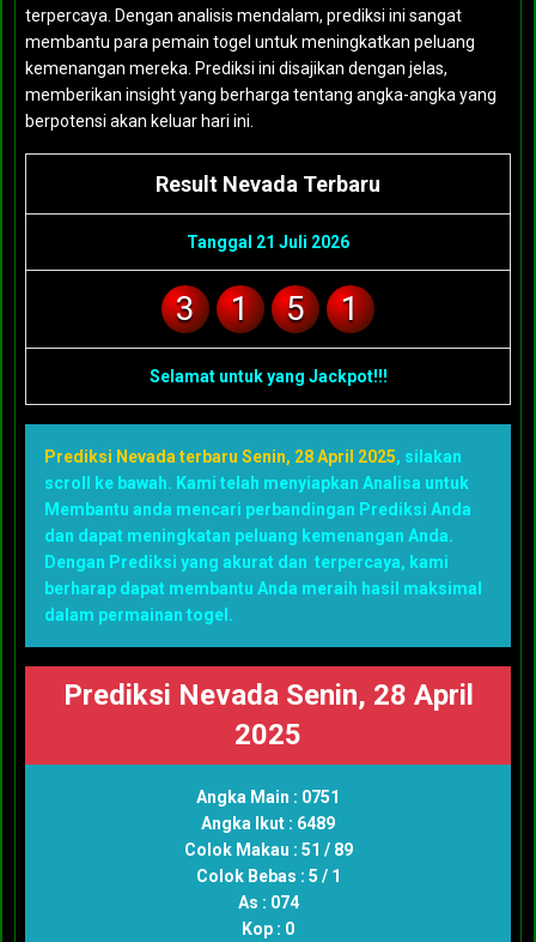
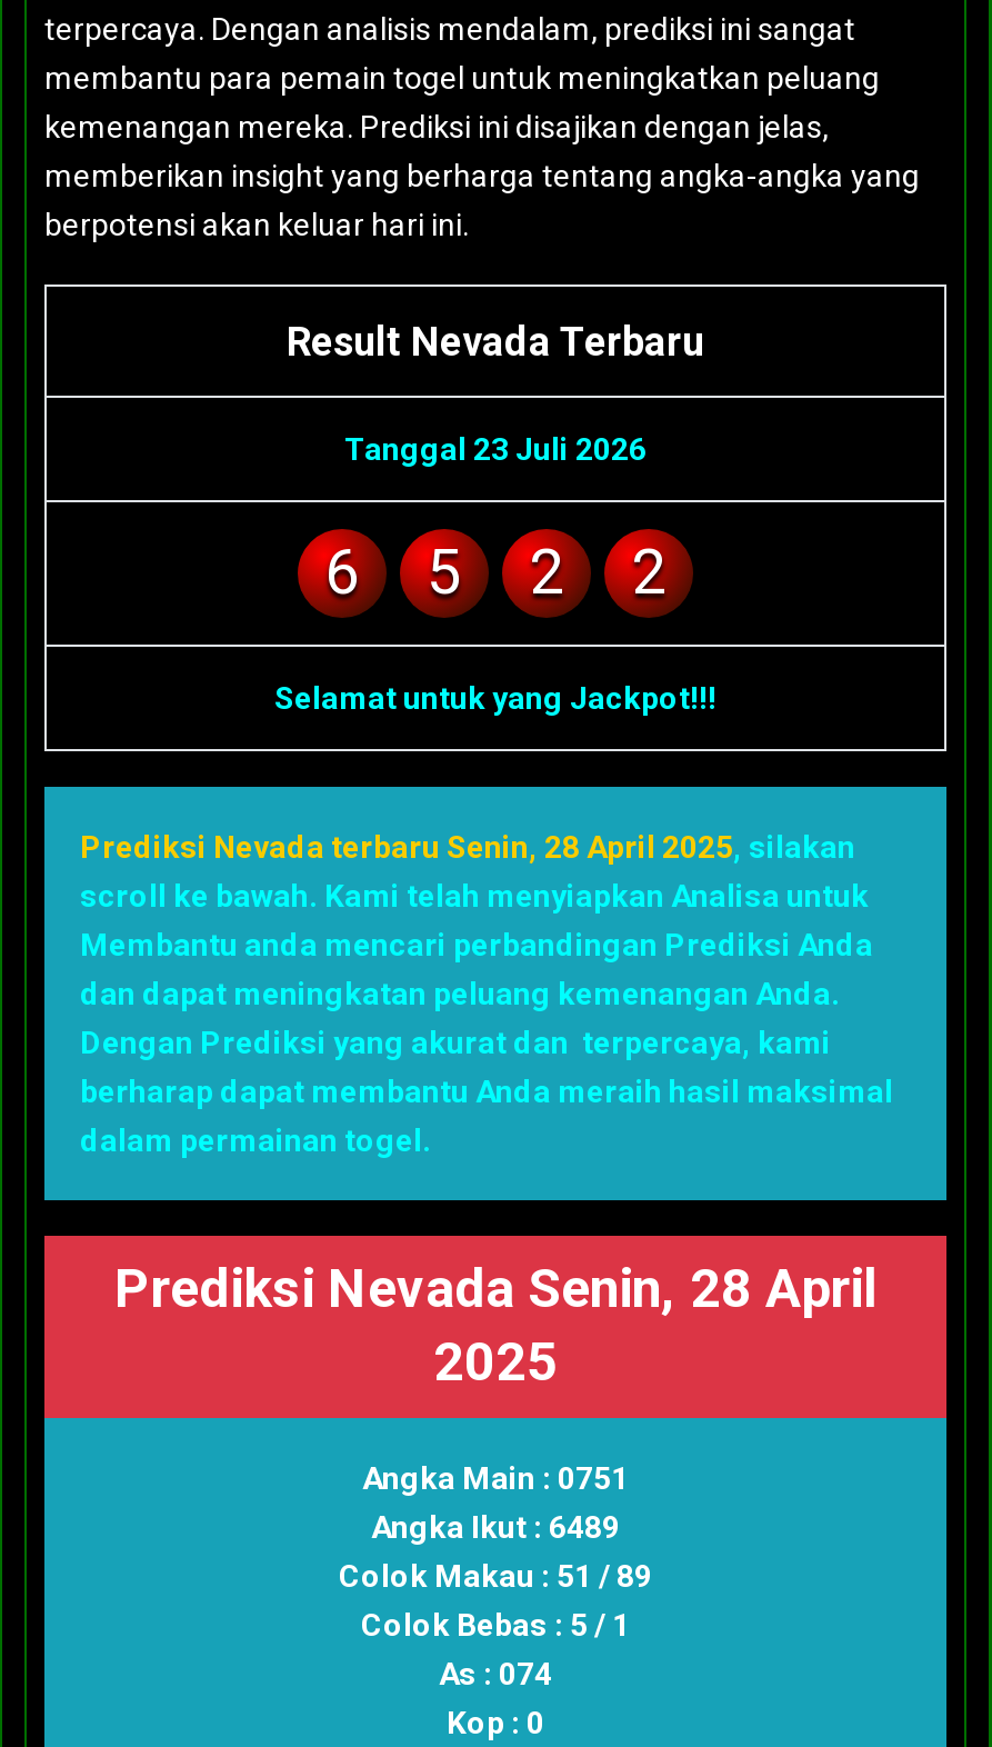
- Tanggal 21 Juli 2026
+ Tanggal 23 Juli 2026

- 3
- 1
+ 6

- 1
+ 2
+ 2
